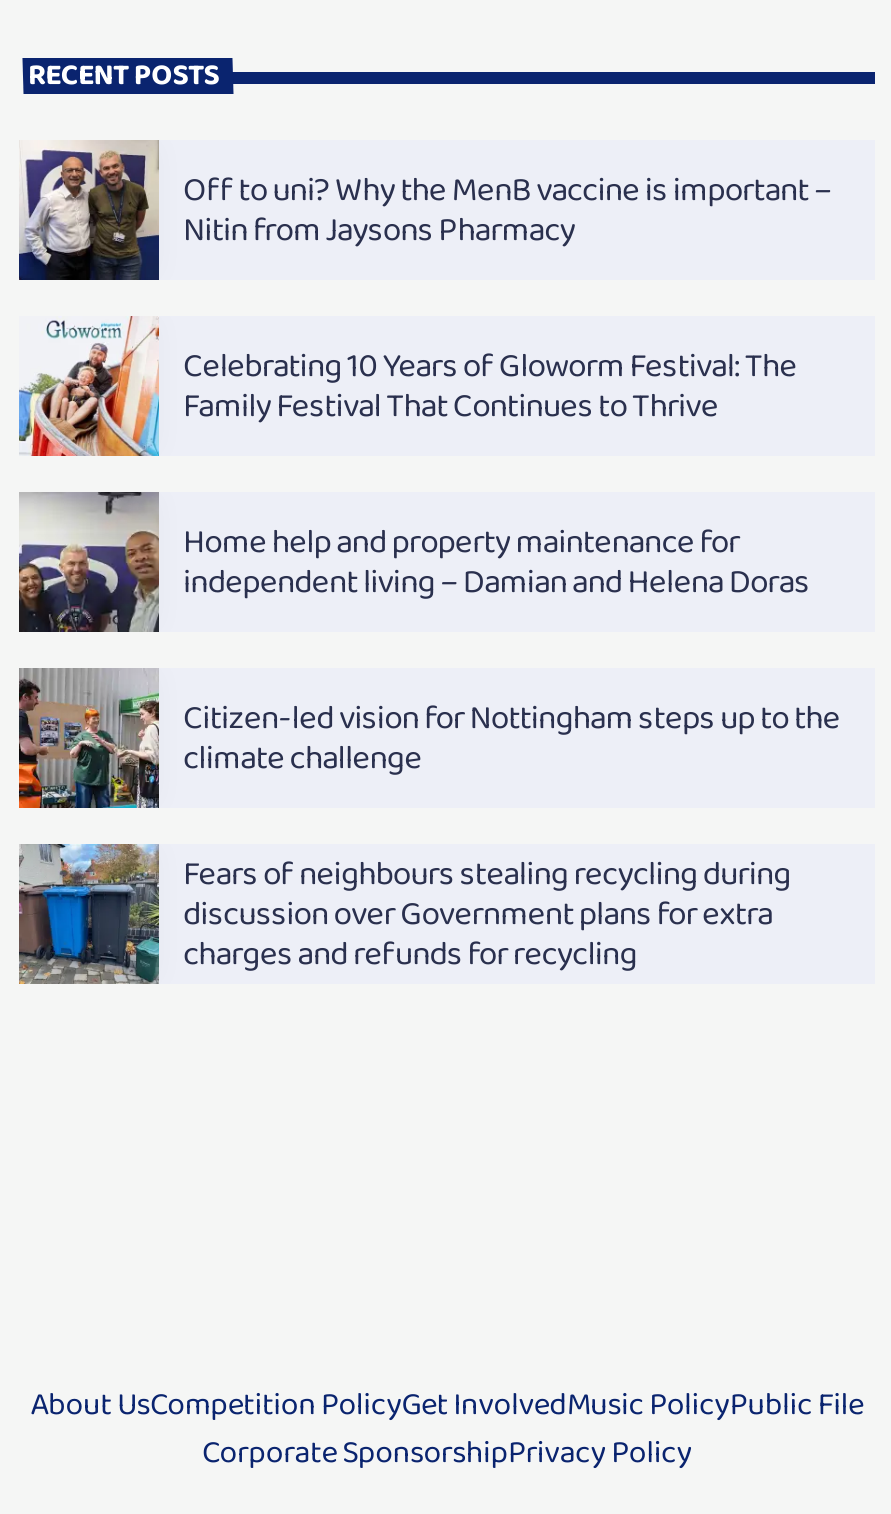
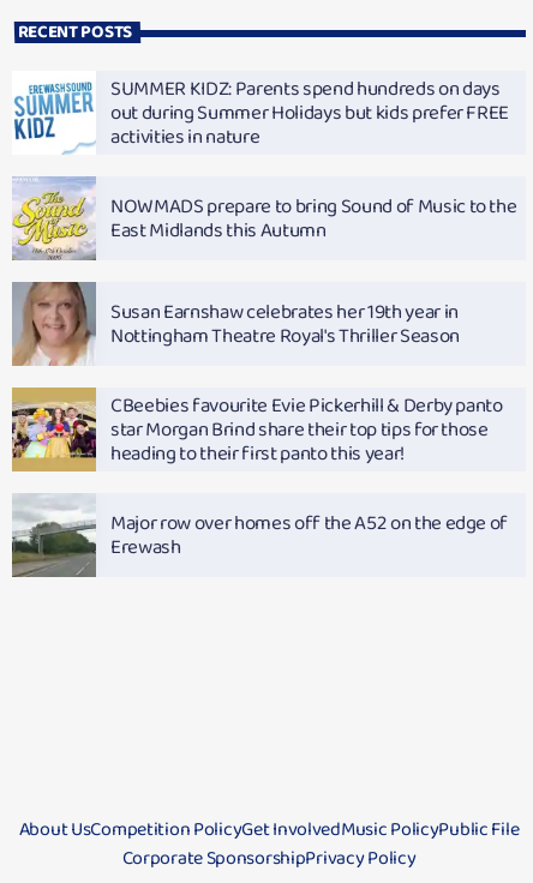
- [image]
- Off to uni? Why the MenB vaccine is important –
- Nitin from Jaysons Pharmacy
+ [image]
+ SUMMER KIDZ: Parents spend hundreds on days
+ out during Summer Holidays but kids prefer FREE
+ activities in nature

- [image]
- Celebrating 10 Years of Gloworm Festival: The
- Family Festival That Continues to Thrive
+ [image]
+ NOWMADS prepare to bring Sound of Music to the
+ East Midlands this Autumn

- [image]
- Home help and property maintenance for
- independent living – Damian and Helena Doras
+ [image]
+ Susan Earnshaw celebrates her 19th year in
+ Nottingham Theatre Royal's Thriller Season

- [image]
- Citizen-led vision for Nottingham steps up to the
- climate challenge
+ [image]
+ CBeebies favourite Evie Pickerhill & Derby panto
+ star Morgan Brind share their top tips for those
+ heading to their first panto this year!

- [image]
- Fears of neighbours stealing recycling during
- discussion over Government plans for extra
- charges and refunds for recycling
+ [image]
+ Major row over homes off the A52 on the edge of
+ Erewash
